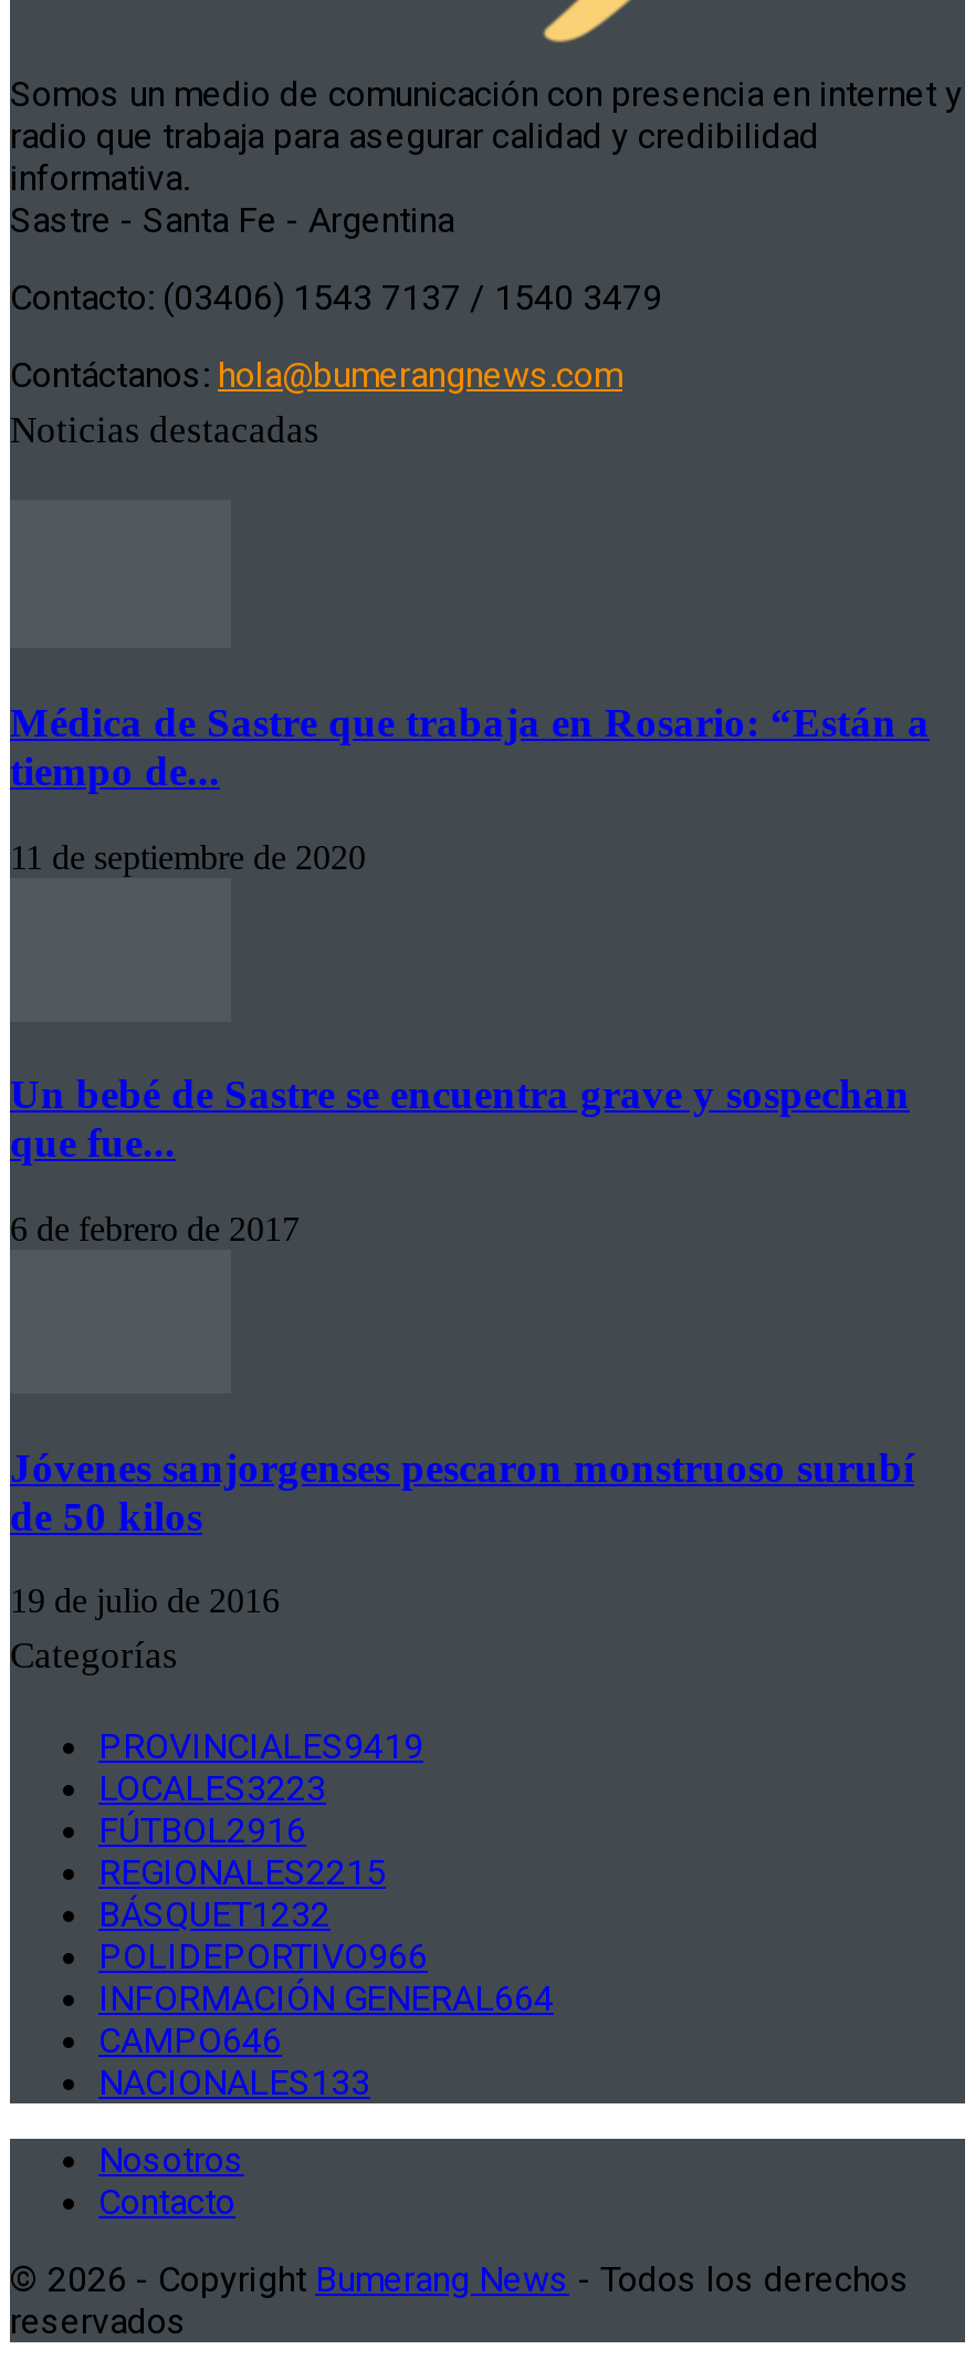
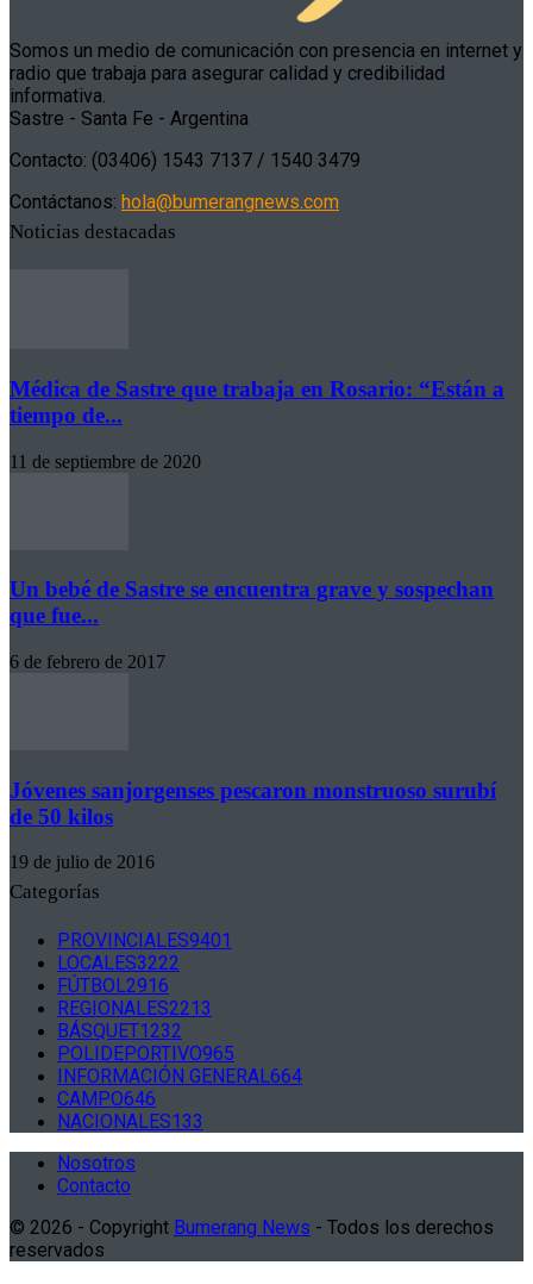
- PROVINCIALES9419
+ PROVINCIALES9401

- LOCALES3223
+ LOCALES3222

- REGIONALES2215
+ REGIONALES2213

- POLIDEPORTIVO966
+ POLIDEPORTIVO965
